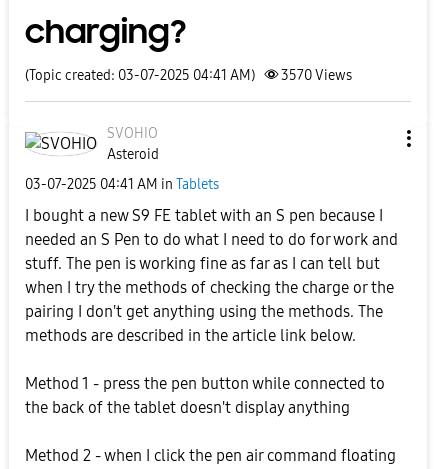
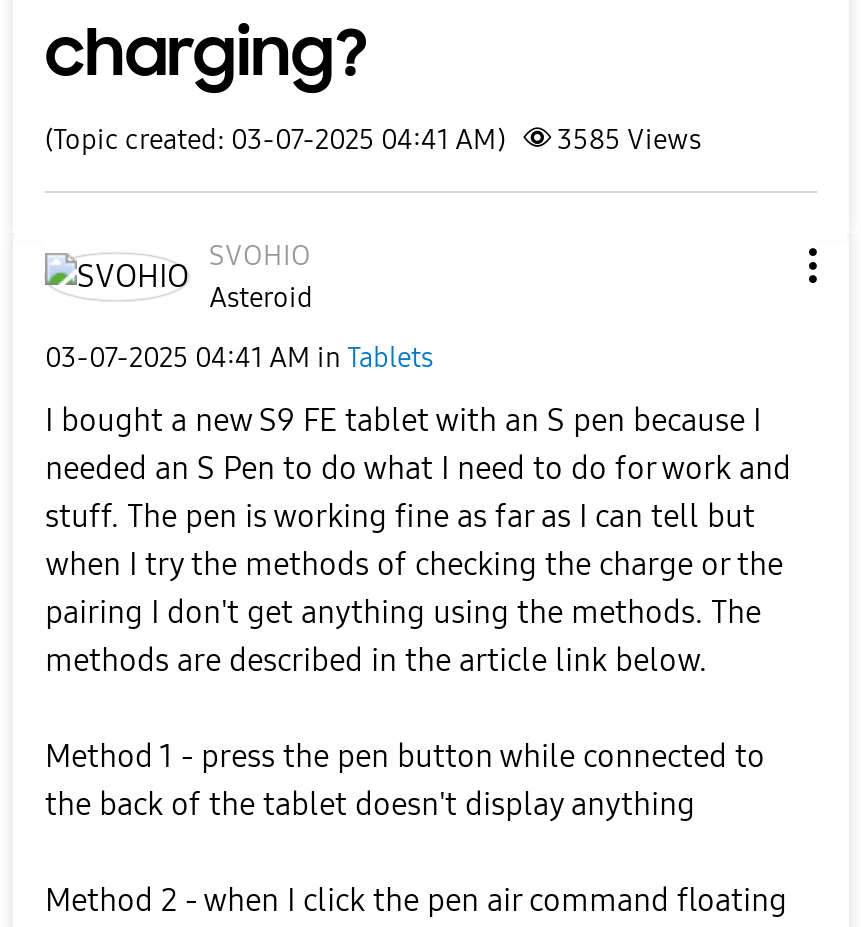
- (Topic created: 03-07-2025 04:41 AM) 3570 Views
+ (Topic created: 03-07-2025 04:41 AM) 3585 Views
